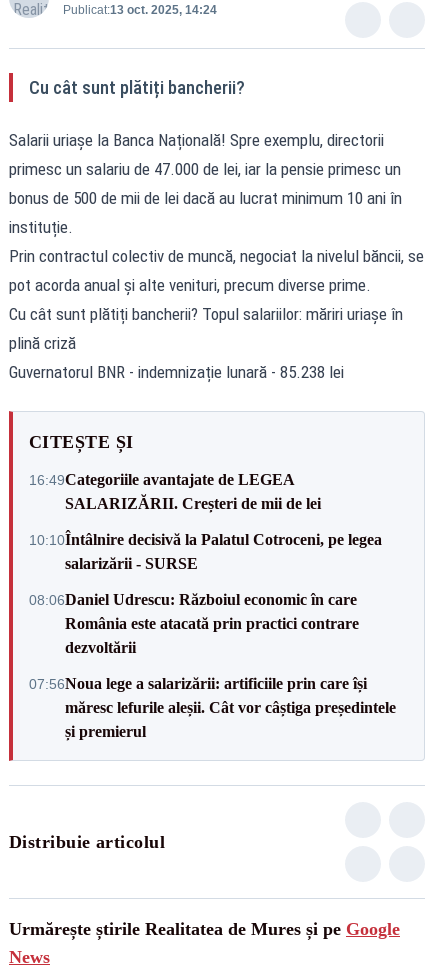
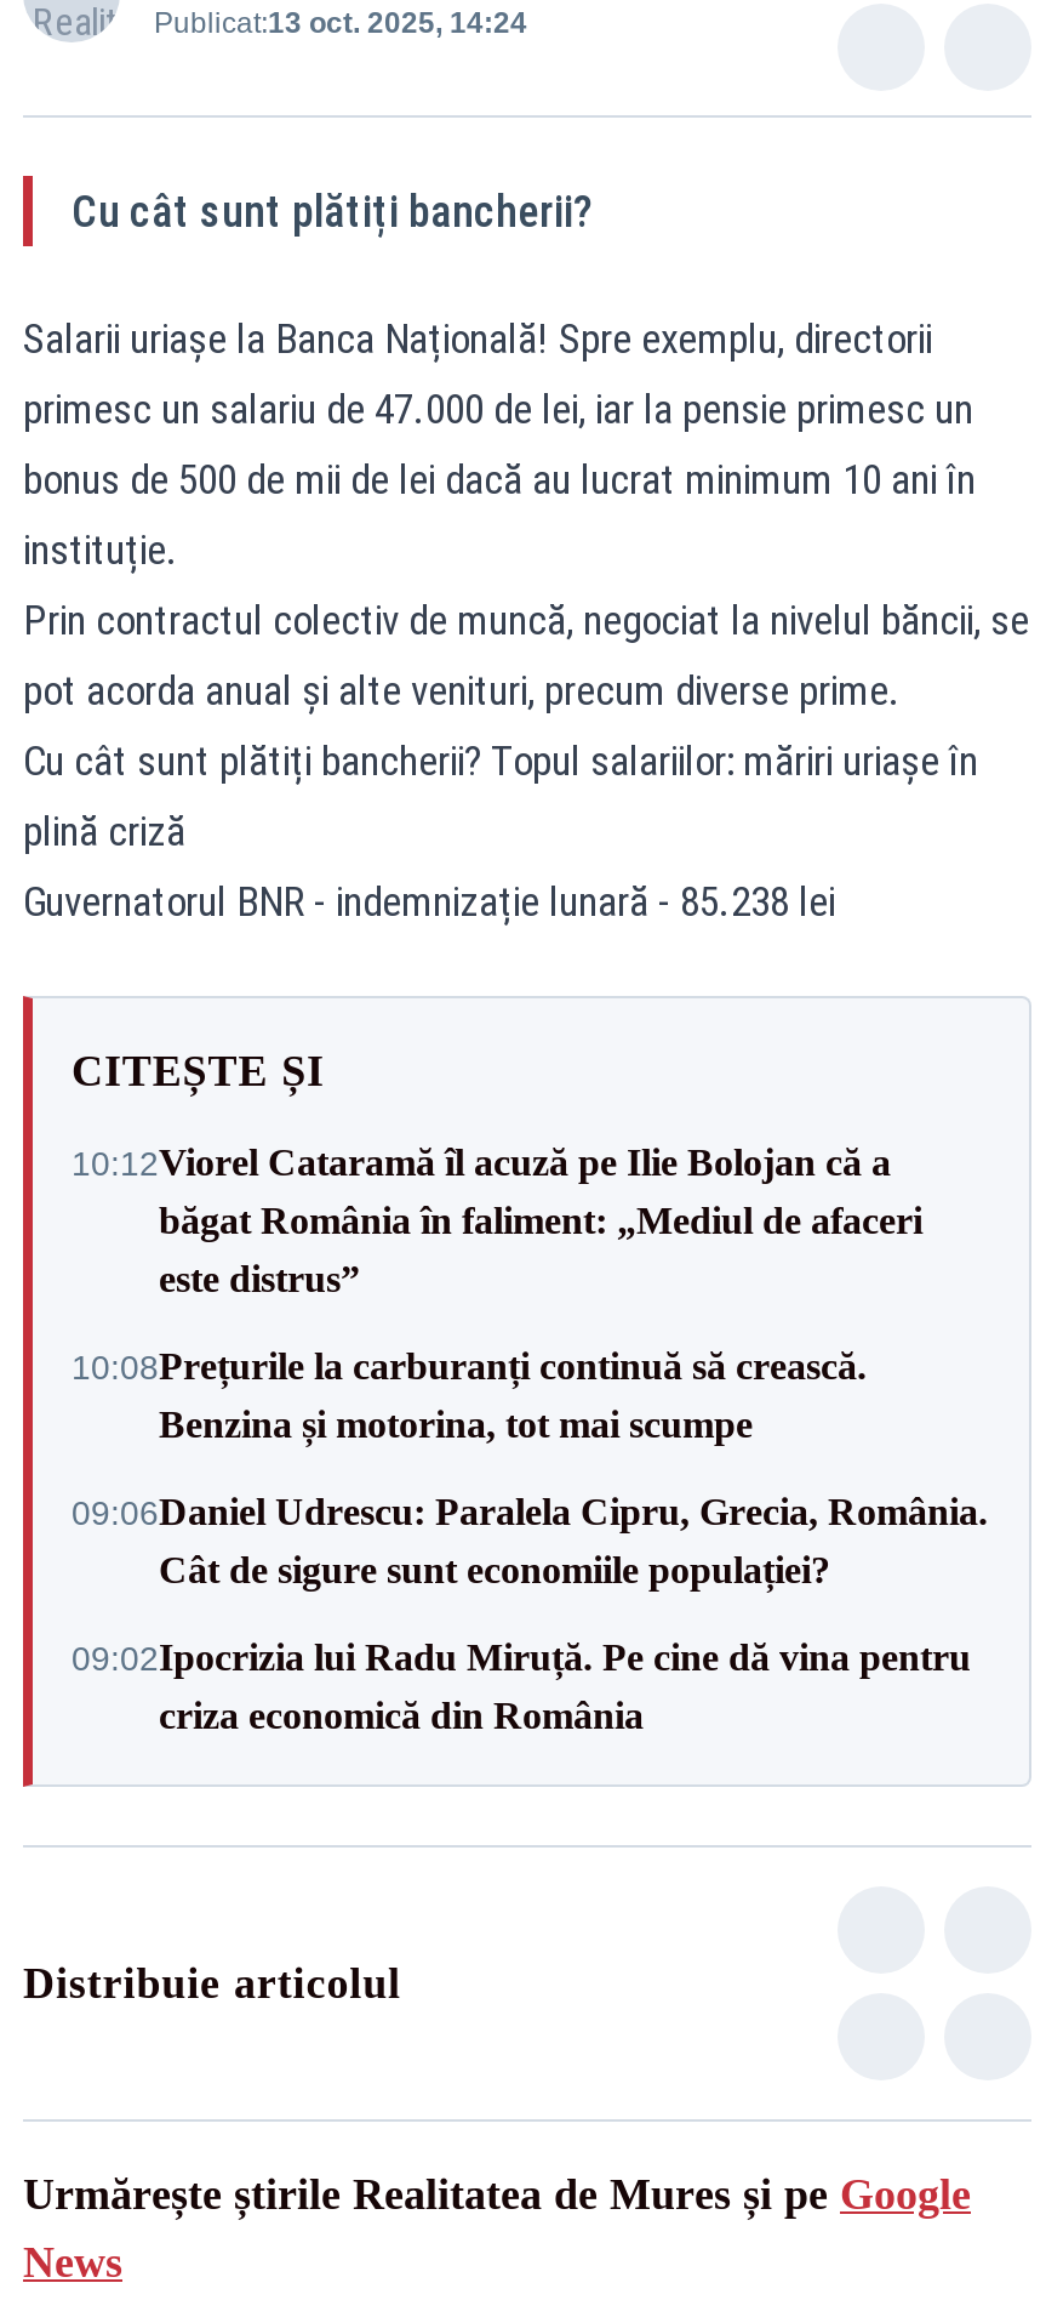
- 16:49Categoriile avantajate de LEGEA
- SALARIZĂRII. Creșteri de mii de lei
+ 10:12Viorel Cataramă îl acuză pe Ilie Bolojan că a
+ băgat România în faliment: „Mediul de afaceri
+ este distrus”

- 10:10Întâlnire decisivă la Palatul Cotroceni, pe legea
- salarizării - SURSE
+ 10:08Prețurile la carburanți continuă să crească.
+ Benzina și motorina, tot mai scumpe

- 08:06Daniel Udrescu: Războiul economic în care
- România este atacată prin practici contrare
- dezvoltării
+ 09:06Daniel Udrescu: Paralela Cipru, Grecia, România.
+ Cât de sigure sunt economiile populației?

- 07:56Noua lege a salarizării: artificiile prin care își
- măresc lefurile aleșii. Cât vor câștiga președintele
- și premierul
+ 09:02Ipocrizia lui Radu Miruță. Pe cine dă vina pentru
+ criza economică din România
